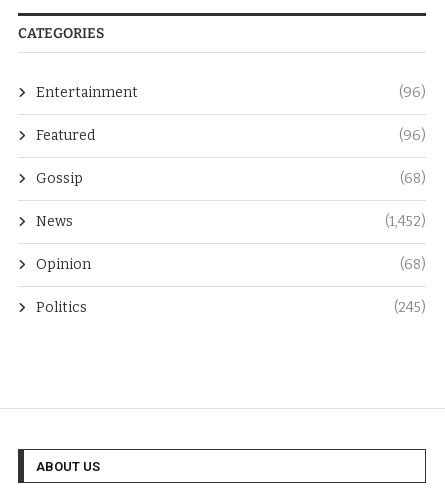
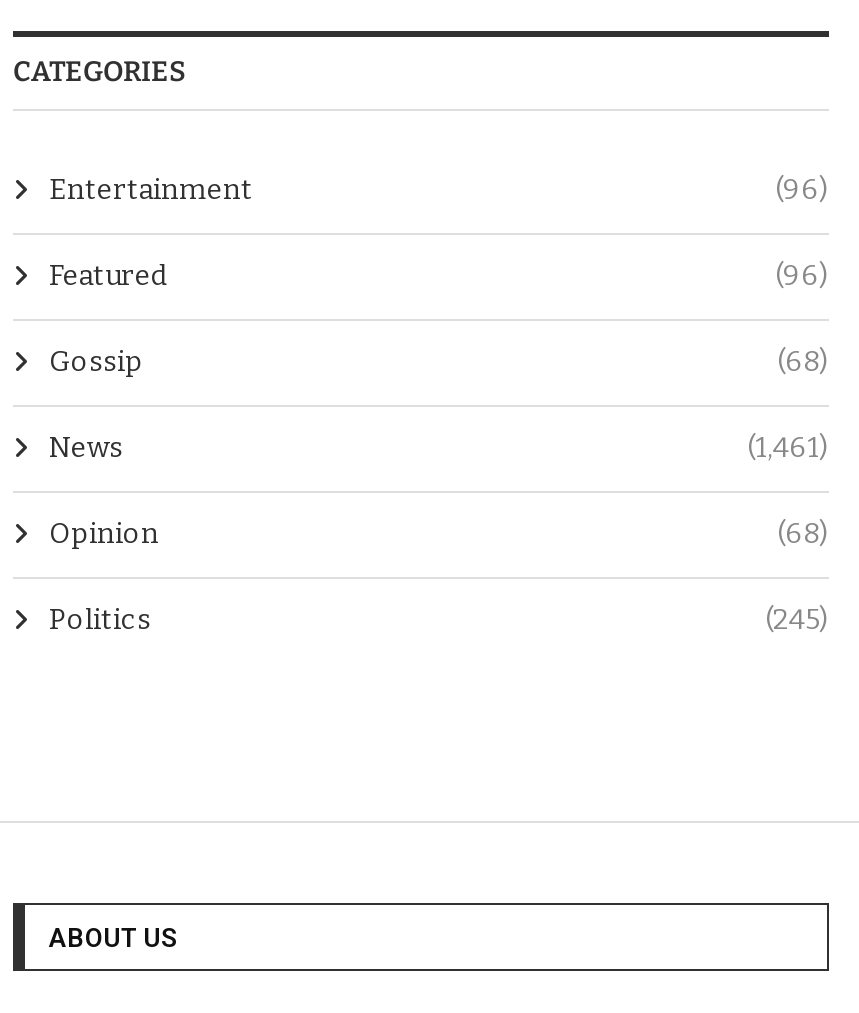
- (1,452)
+ (1,461)
